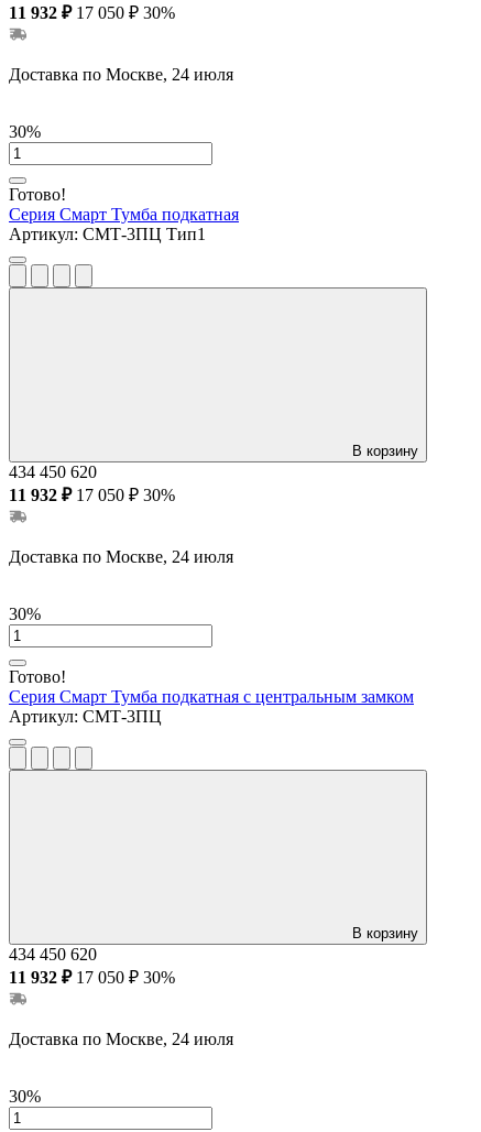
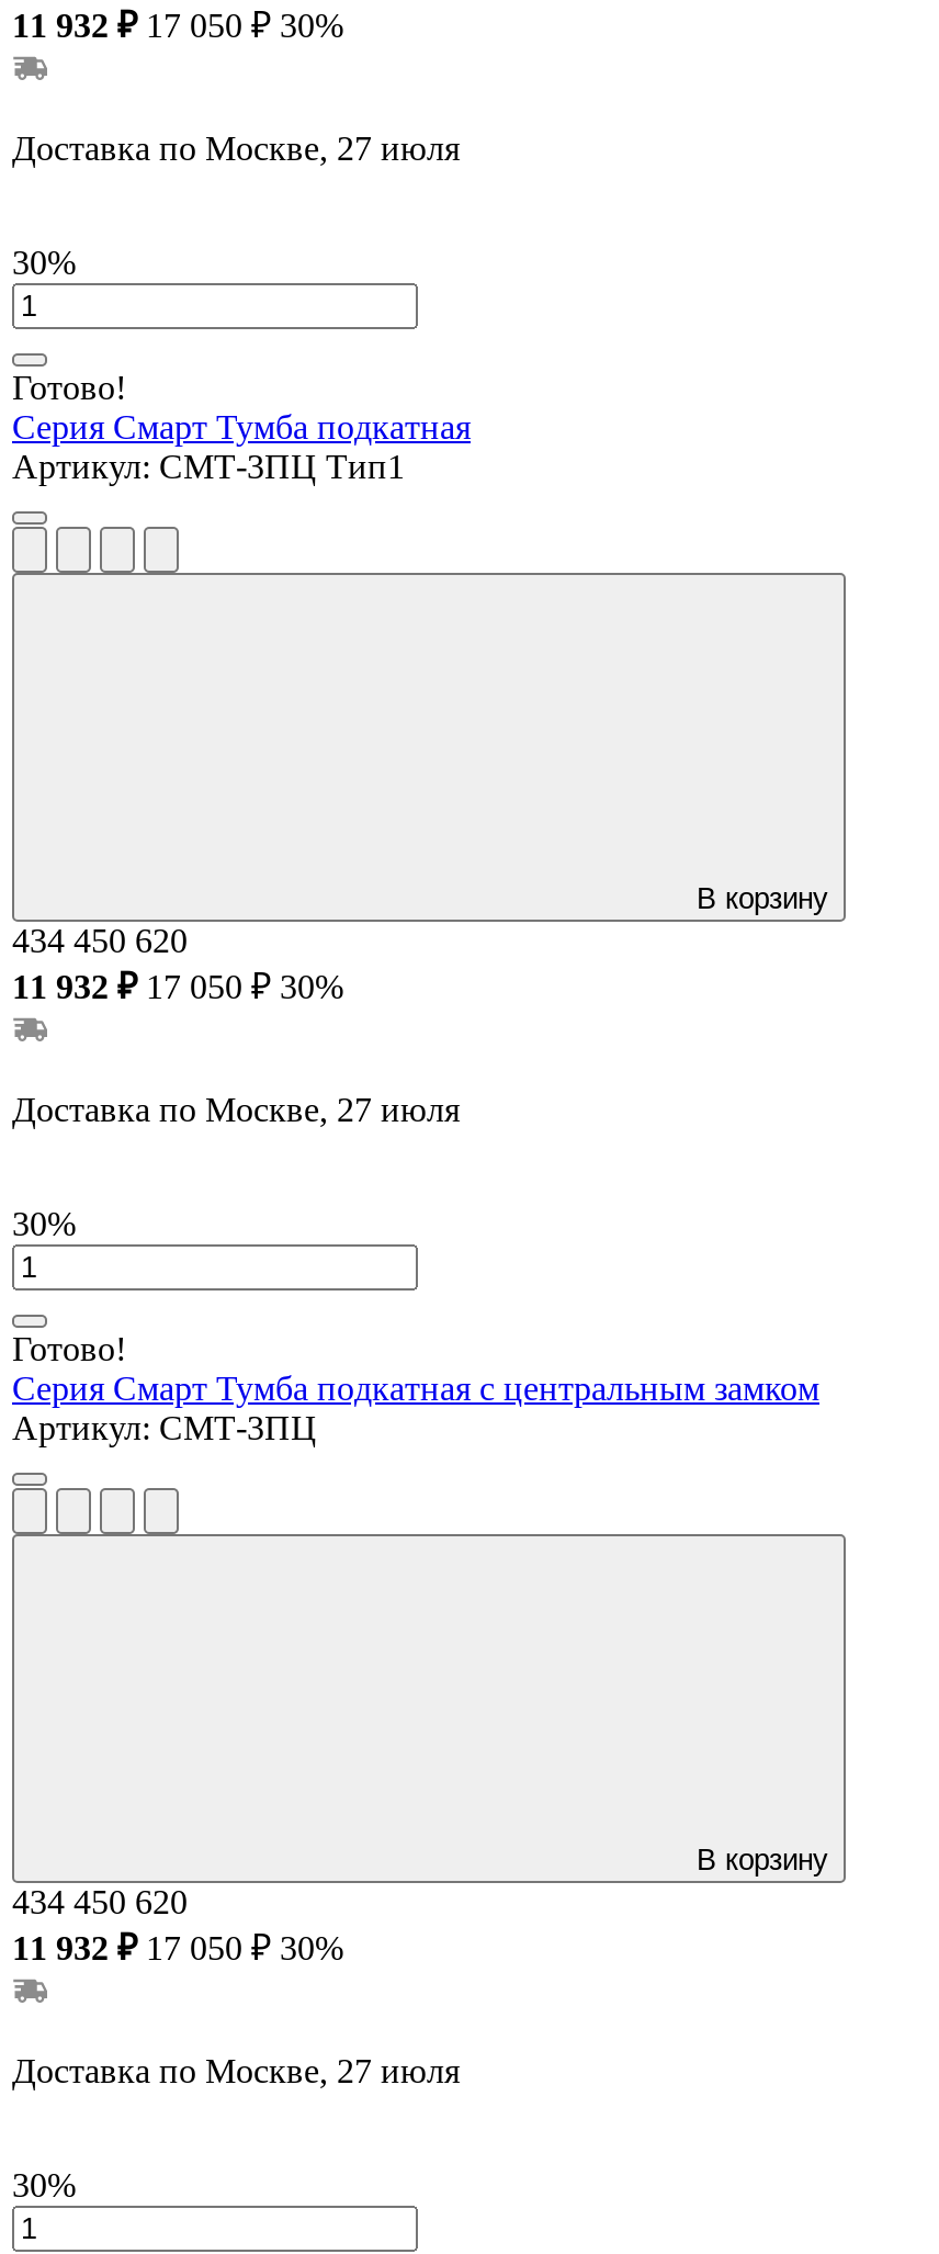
- Доставка по Москве, 24 июля
+ Доставка по Москве, 27 июля

- Доставка по Москве, 24 июля
+ Доставка по Москве, 27 июля

- Доставка по Москве, 24 июля
+ Доставка по Москве, 27 июля
